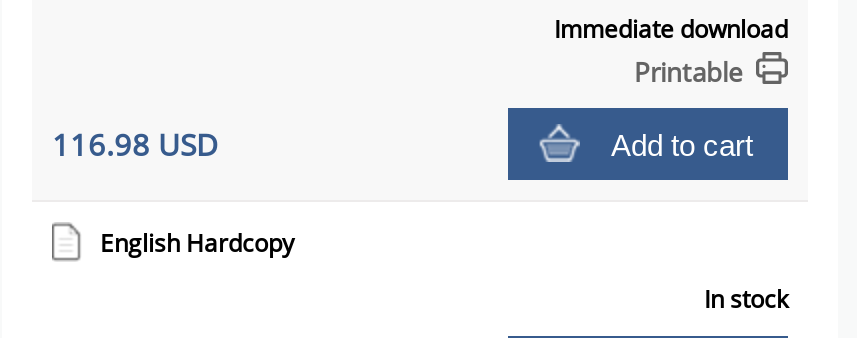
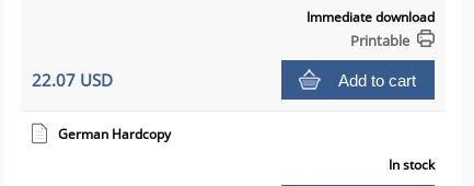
- 116.98 USD
+ 22.07 USD

- English Hardcopy
+ German Hardcopy
